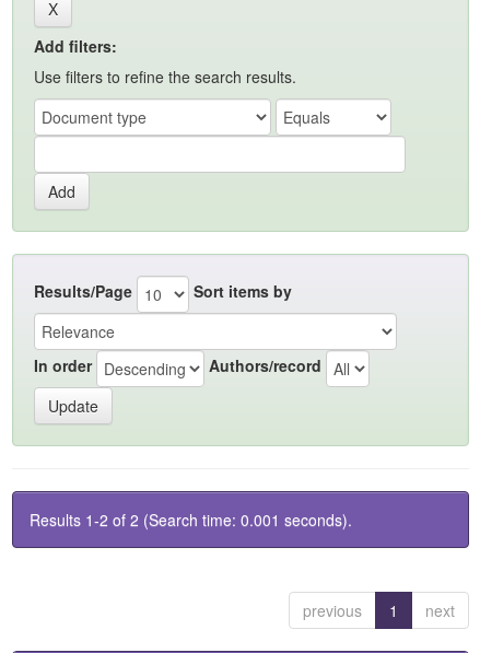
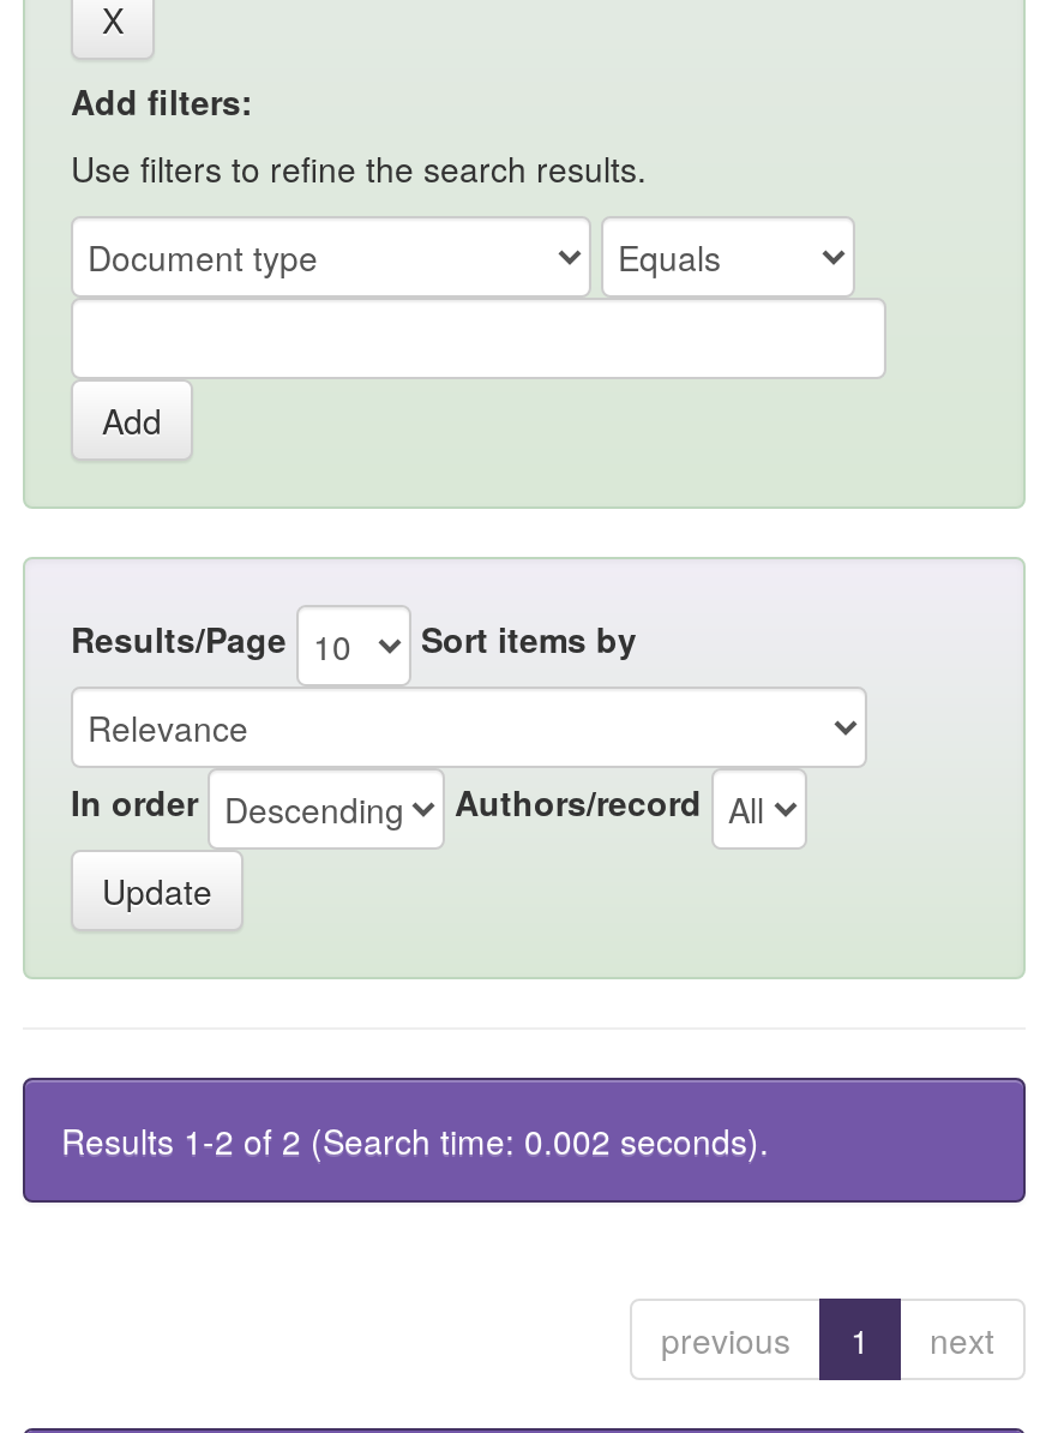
- Results 1-2 of 2 (Search time: 0.001 seconds).
+ Results 1-2 of 2 (Search time: 0.002 seconds).
